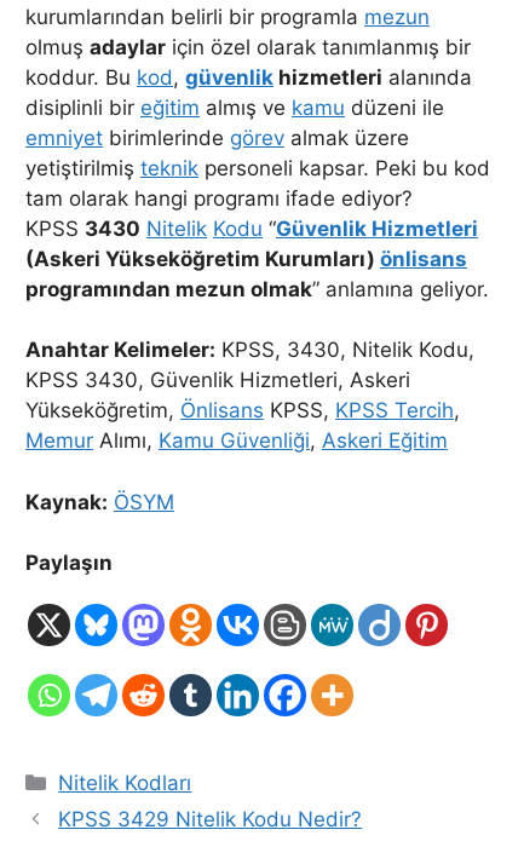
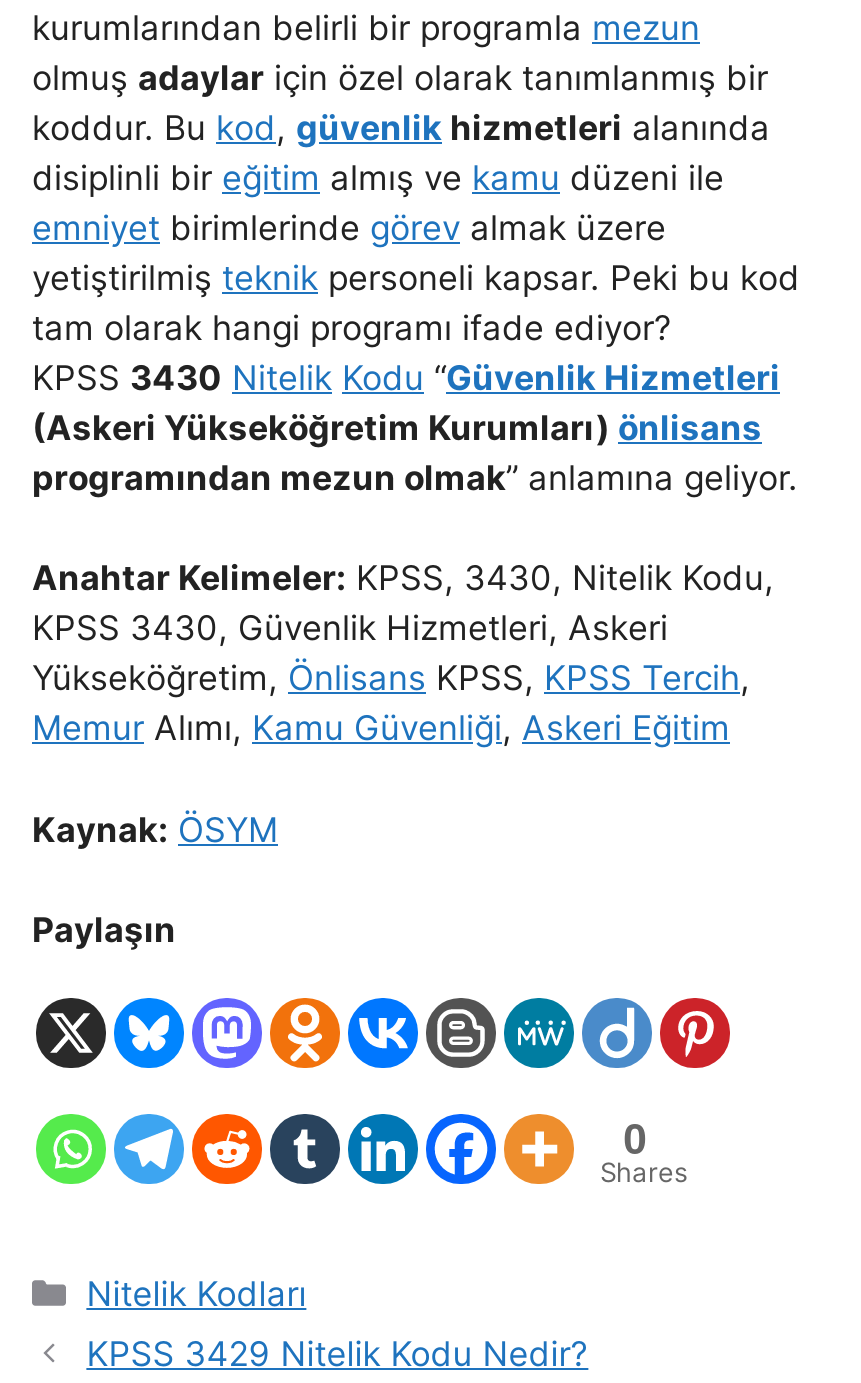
+ 0
+ Shares
